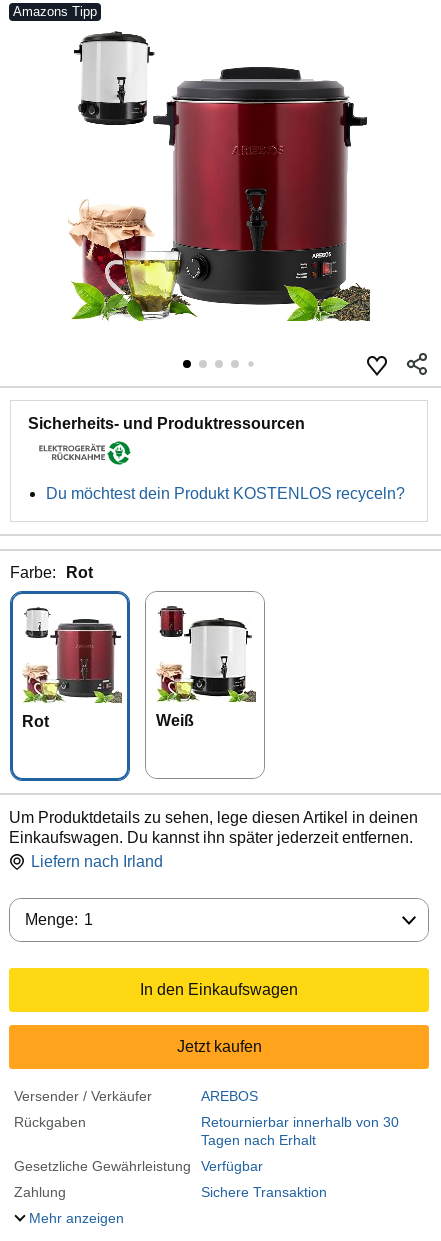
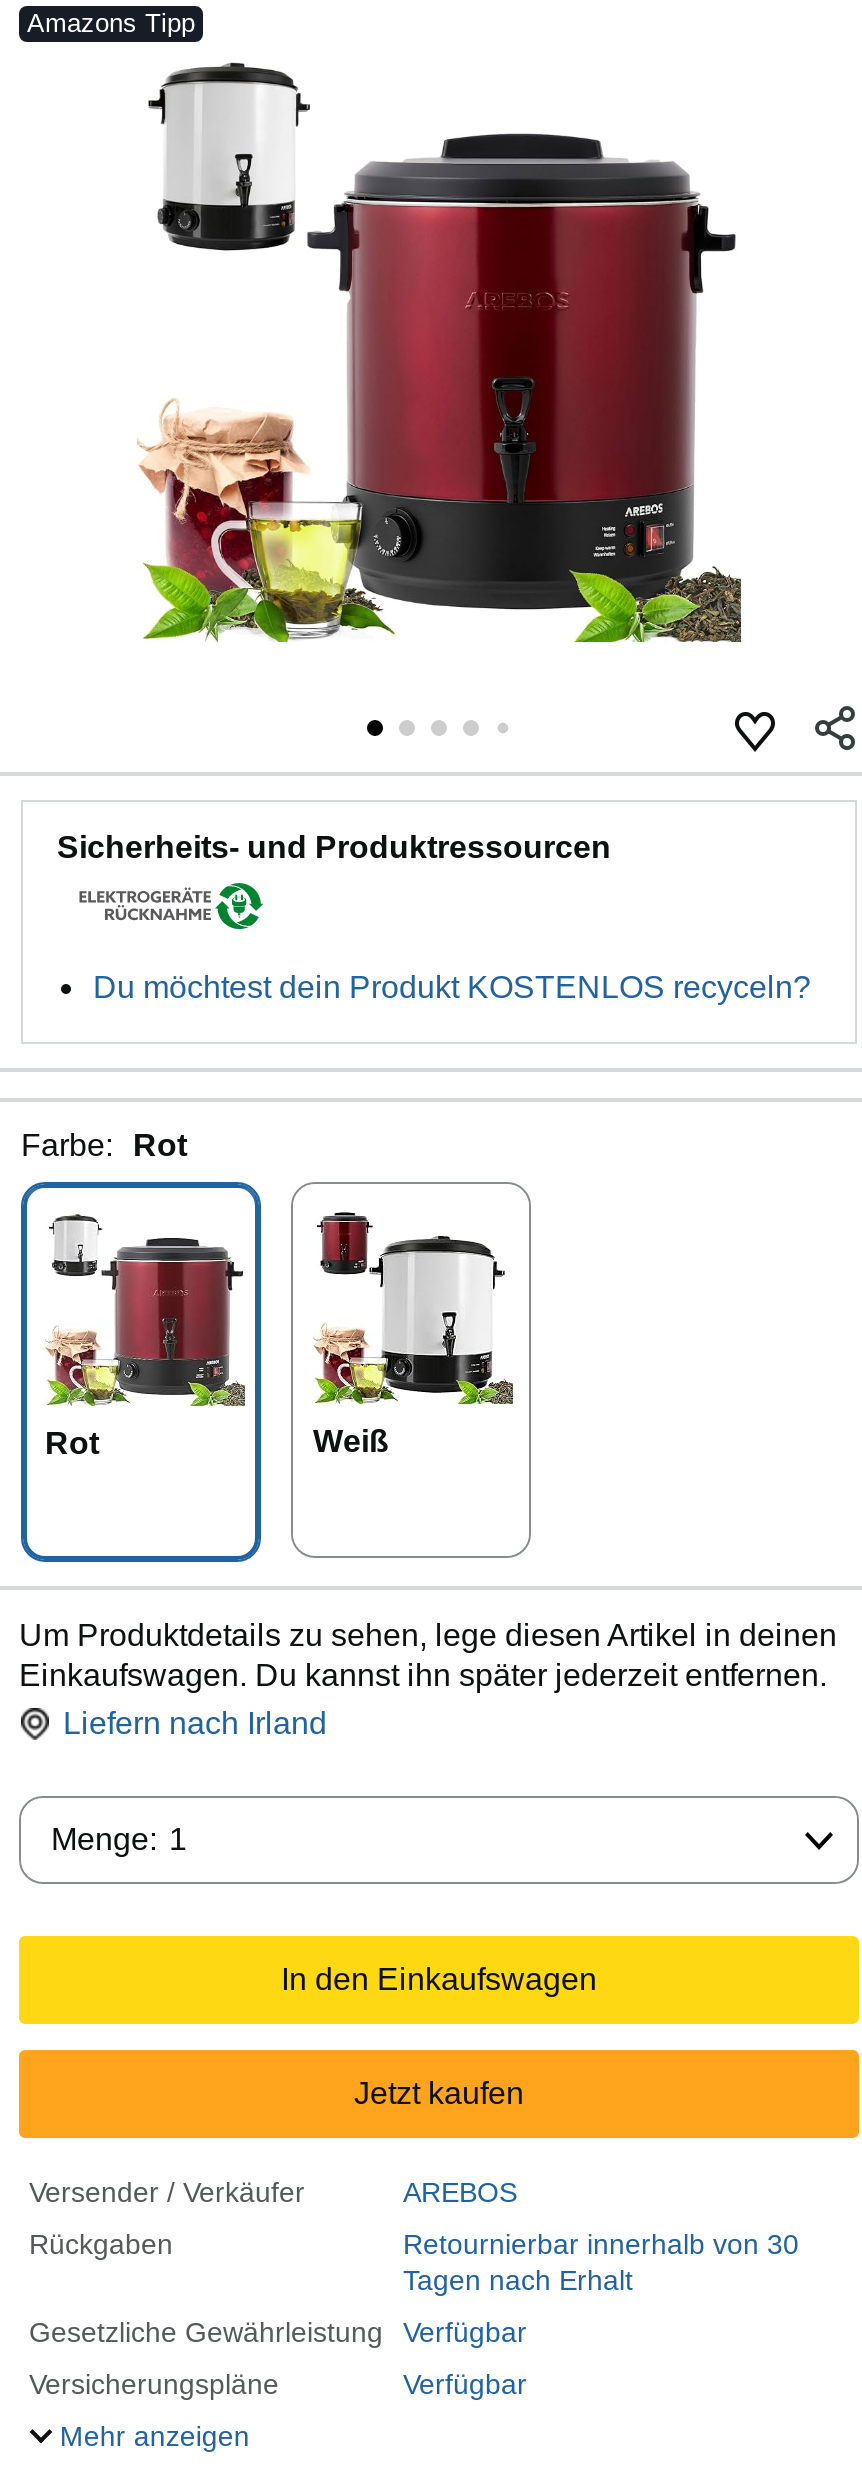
- Zahlung
- Sichere Transaktion
+ Versicherungspläne
+ Verfügbar
